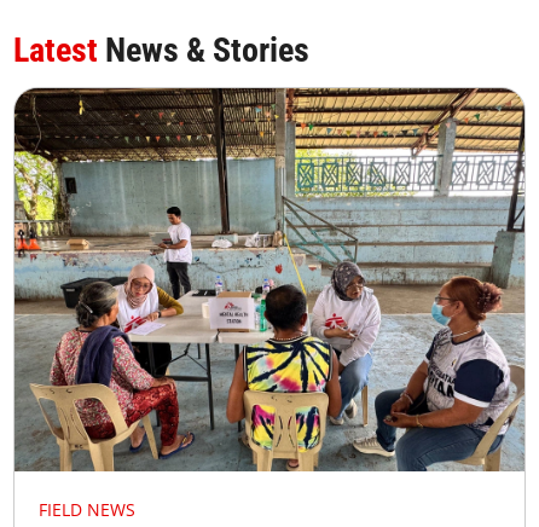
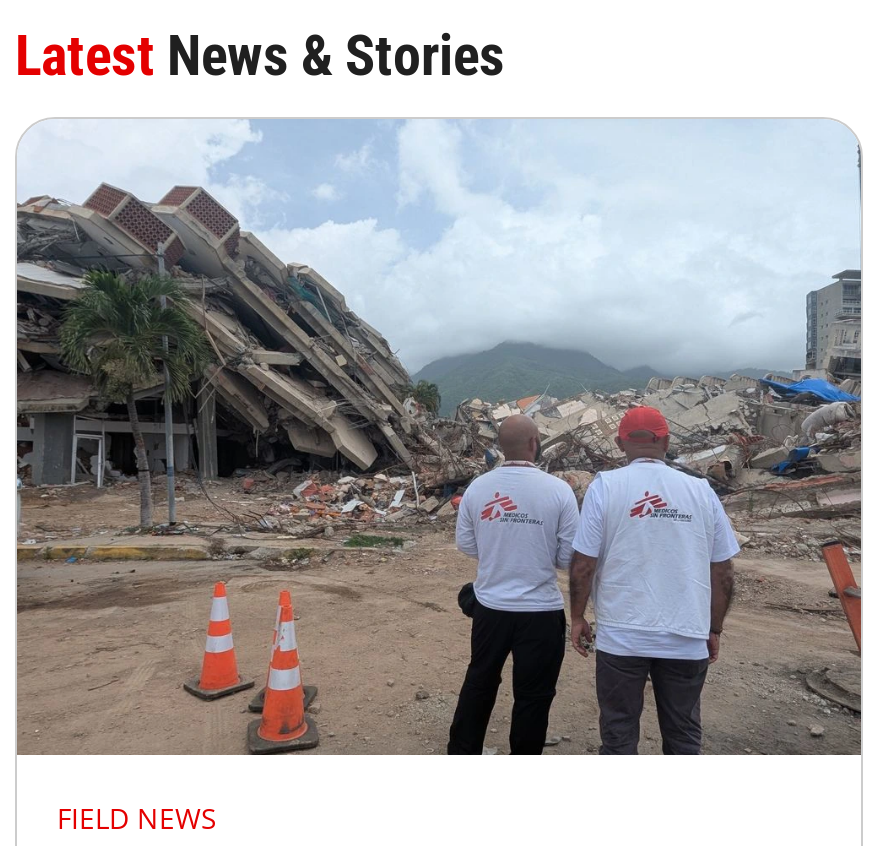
- [image]
+ [image]
